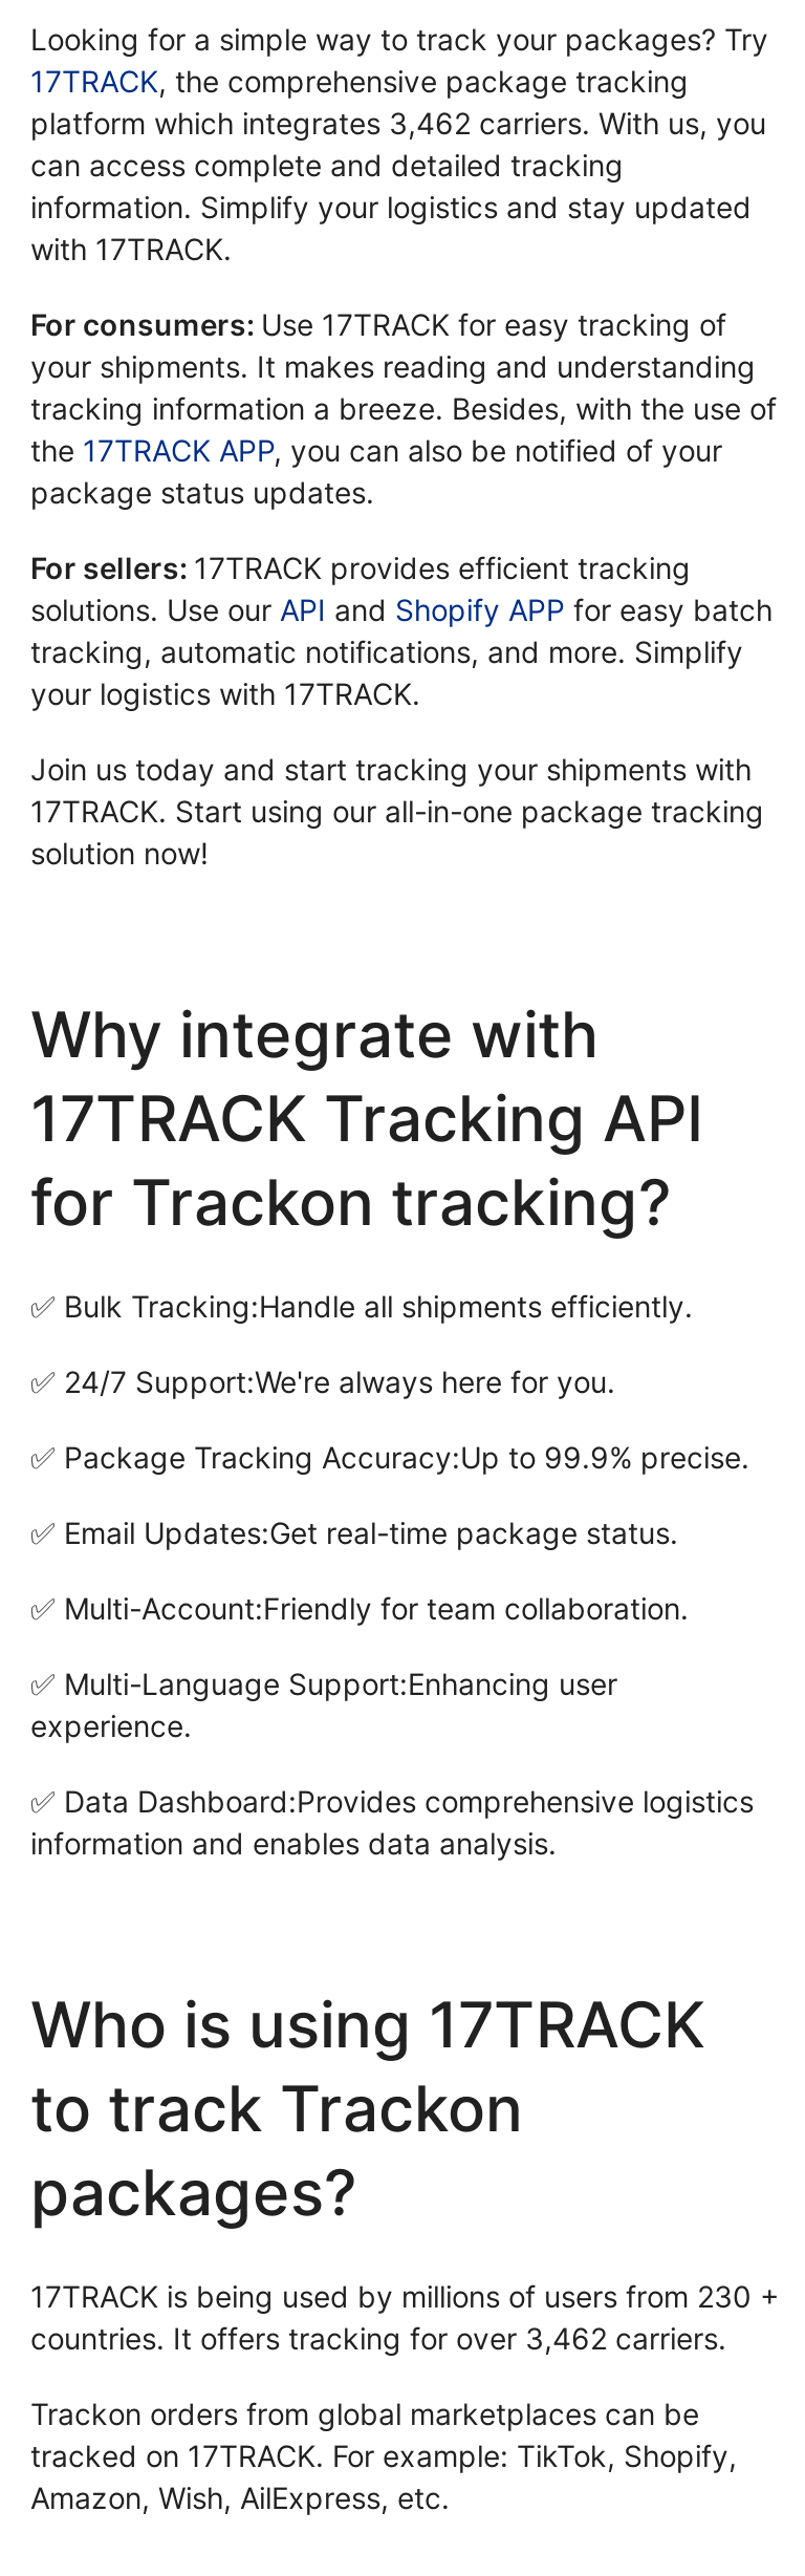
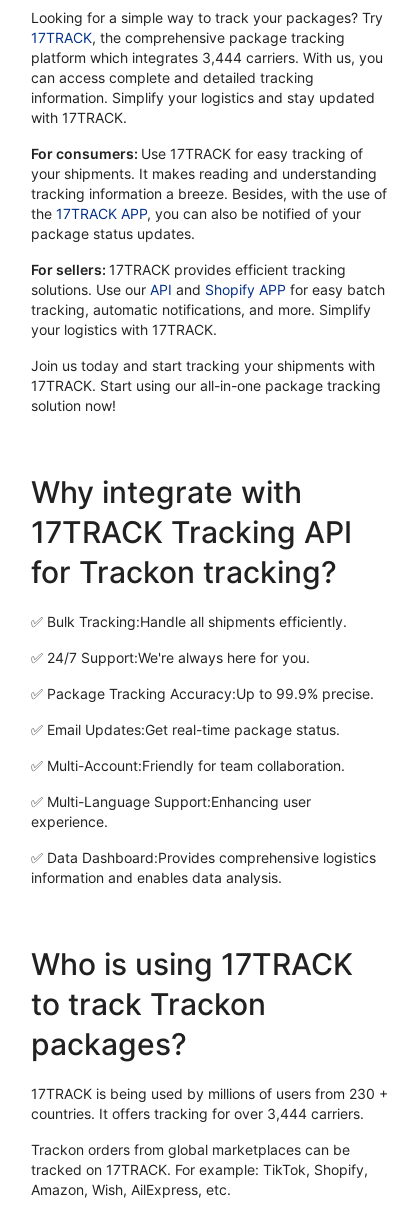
- platform which integrates 3,462 carriers. With us, you
+ platform which integrates 3,444 carriers. With us, you

- countries. It offers tracking for over 3,462 carriers.
+ countries. It offers tracking for over 3,444 carriers.
